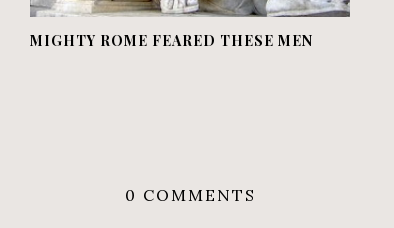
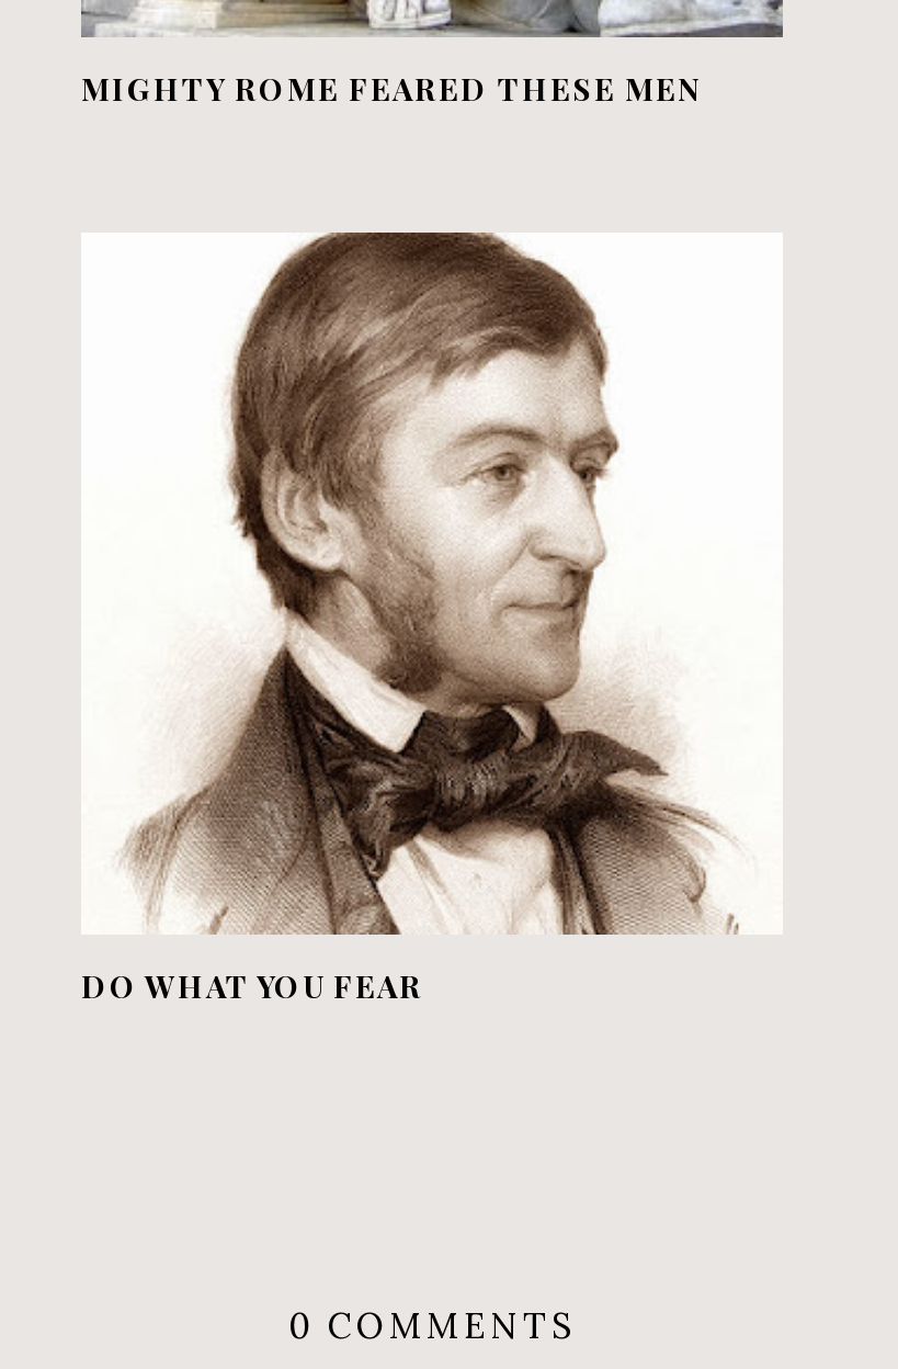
+ [image]
+ DO WHAT YOU FEAR
